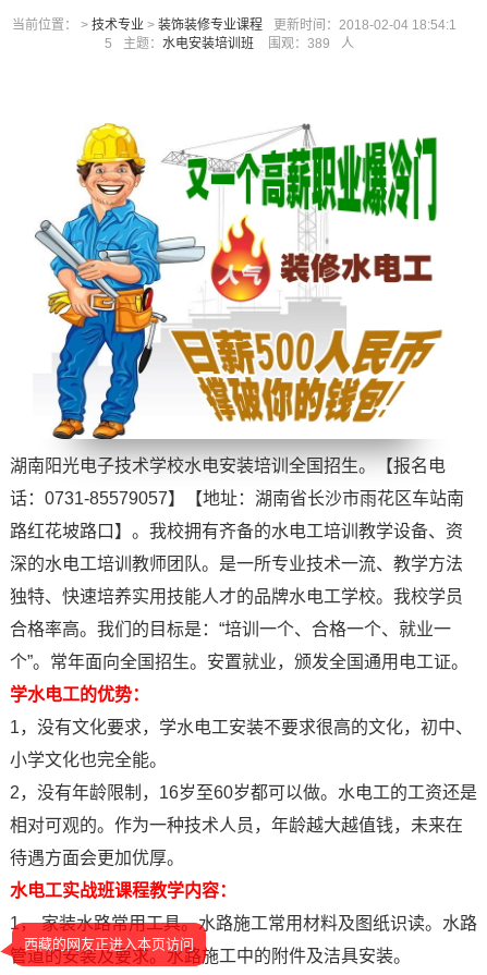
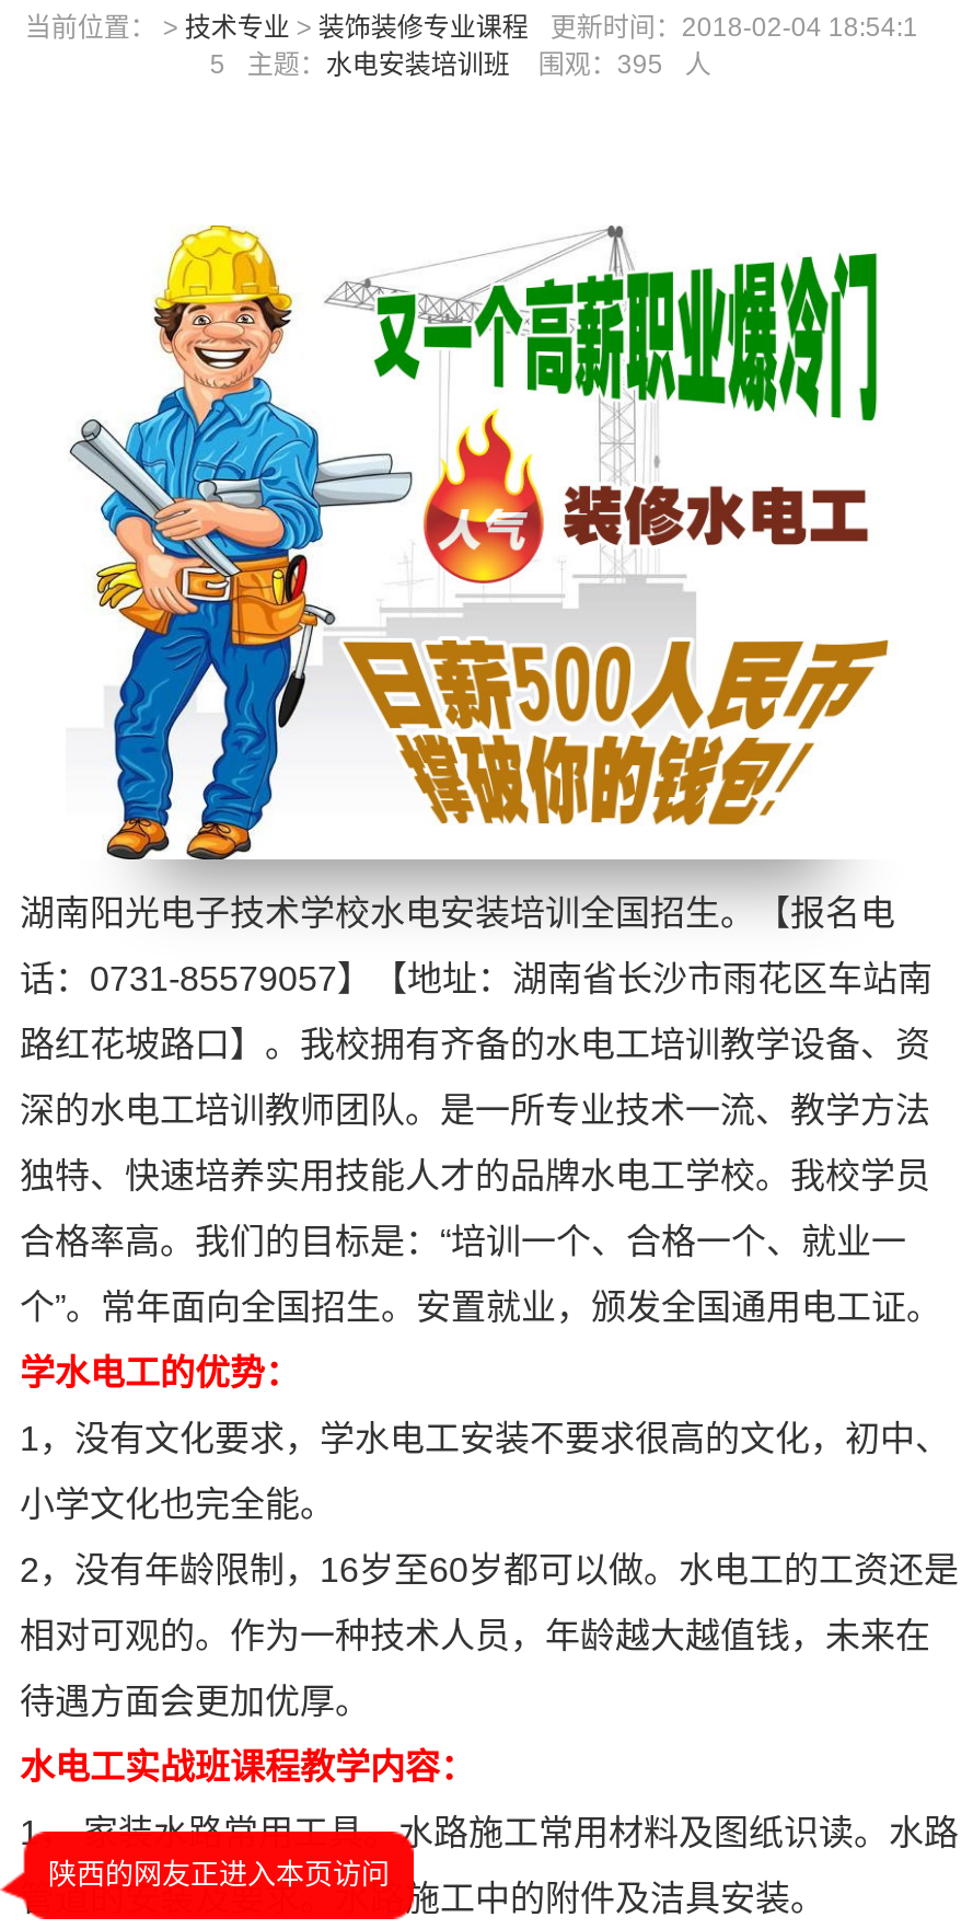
- 5 主题：水电安装培训班 围观：389 人
+ 5 主题：水电安装培训班 围观：395 人

- 西藏的网友正进入本页访问
+ 陕西的网友正进入本页访问
